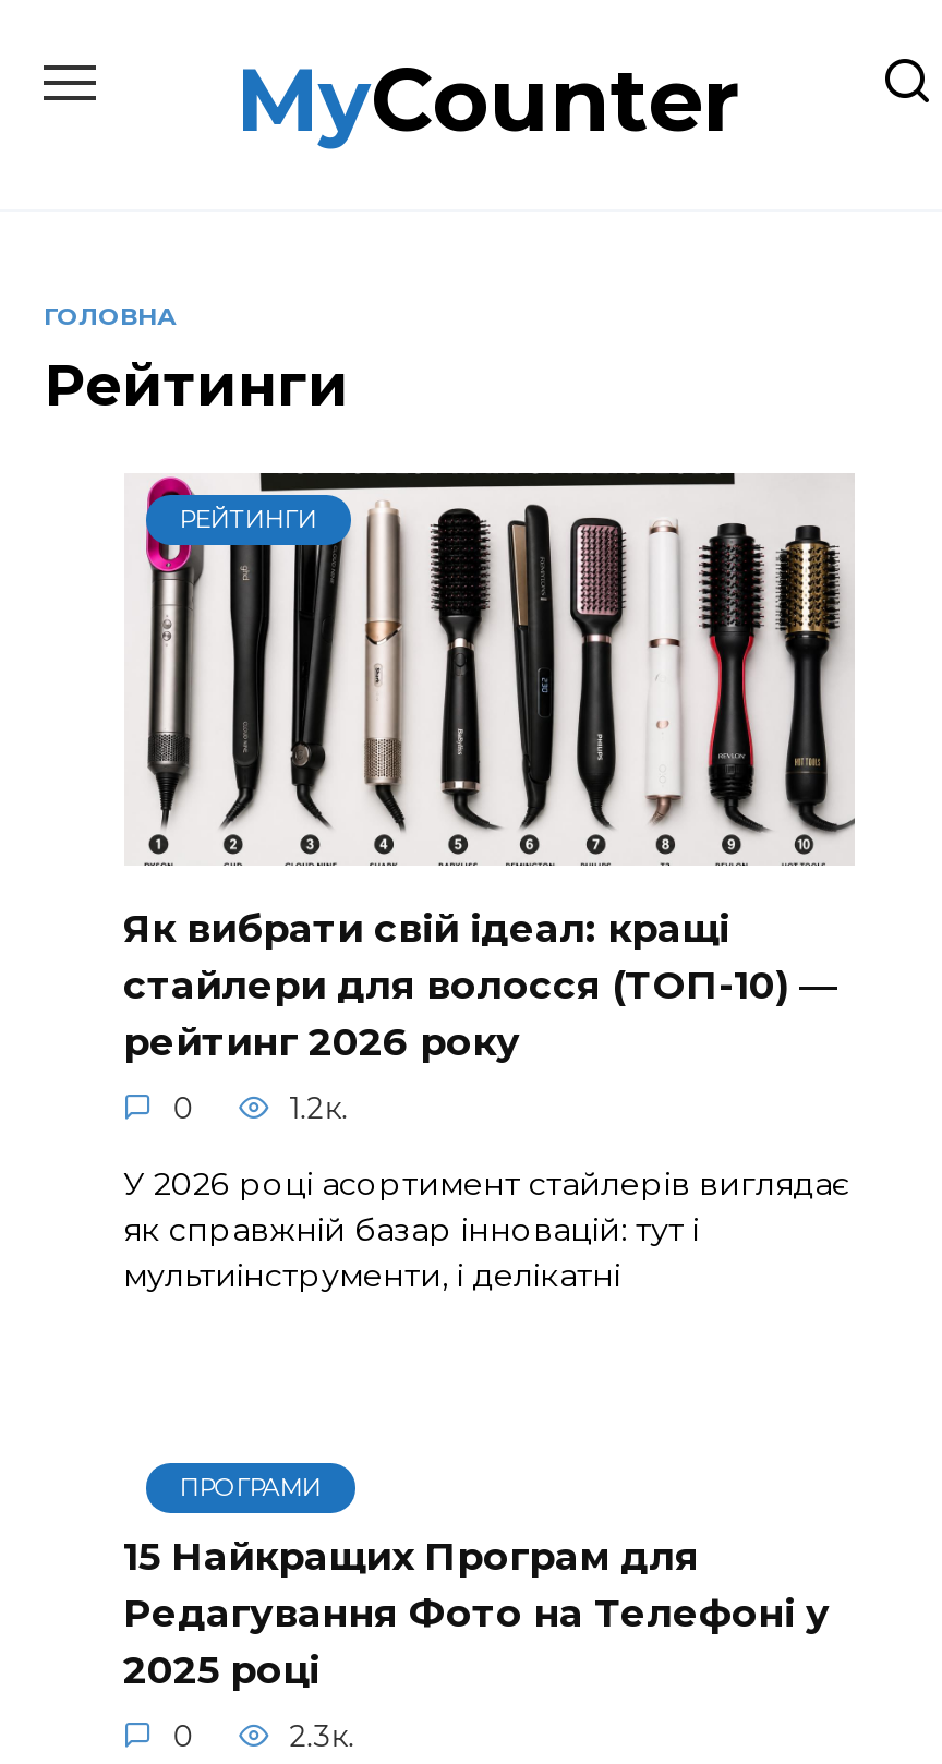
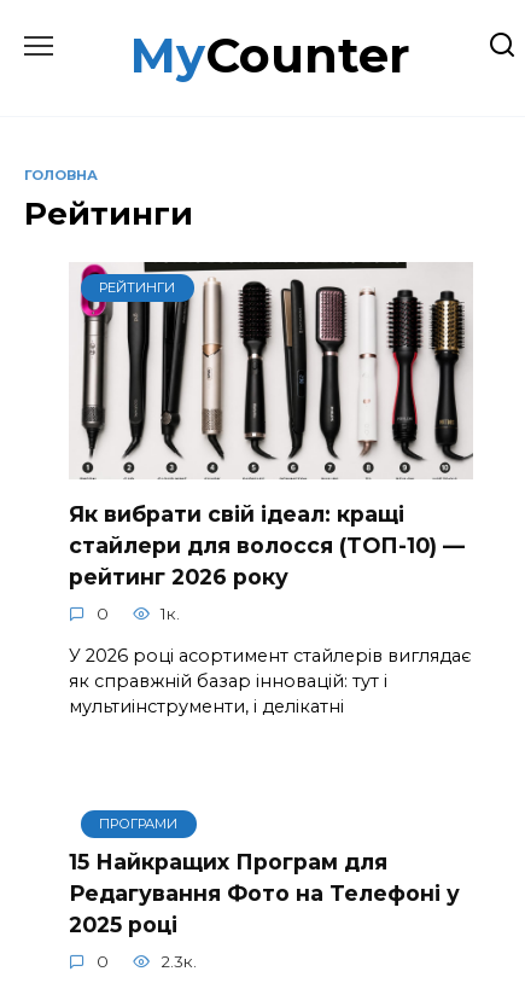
- 1.2к.
+ 1к.
